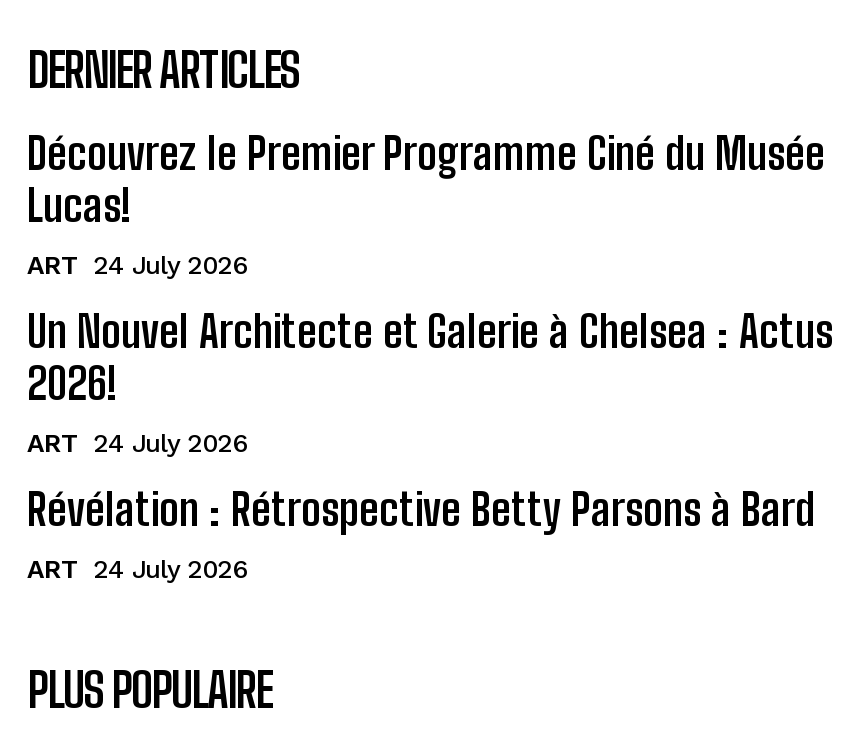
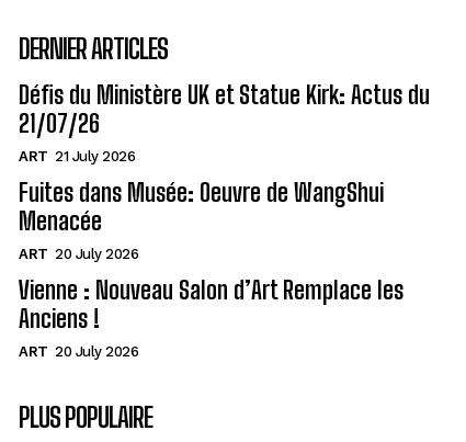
- Découvrez le Premier Programme Ciné du Musée
- Lucas!
- ART 24 July 2026
- Un Nouvel Architecte et Galerie à Chelsea : Actus
- 2026!
- ART 24 July 2026
- Révélation : Rétrospective Betty Parsons à Bard
- ART 24 July 2026
+ Défis du Ministère UK et Statue Kirk: Actus du
+ 21/07/26
+ ART 21 July 2026
+ Fuites dans Musée: Oeuvre de WangShui
+ Menacée
+ ART 20 July 2026
+ Vienne : Nouveau Salon d’Art Remplace les
+ Anciens !
+ ART 20 July 2026
